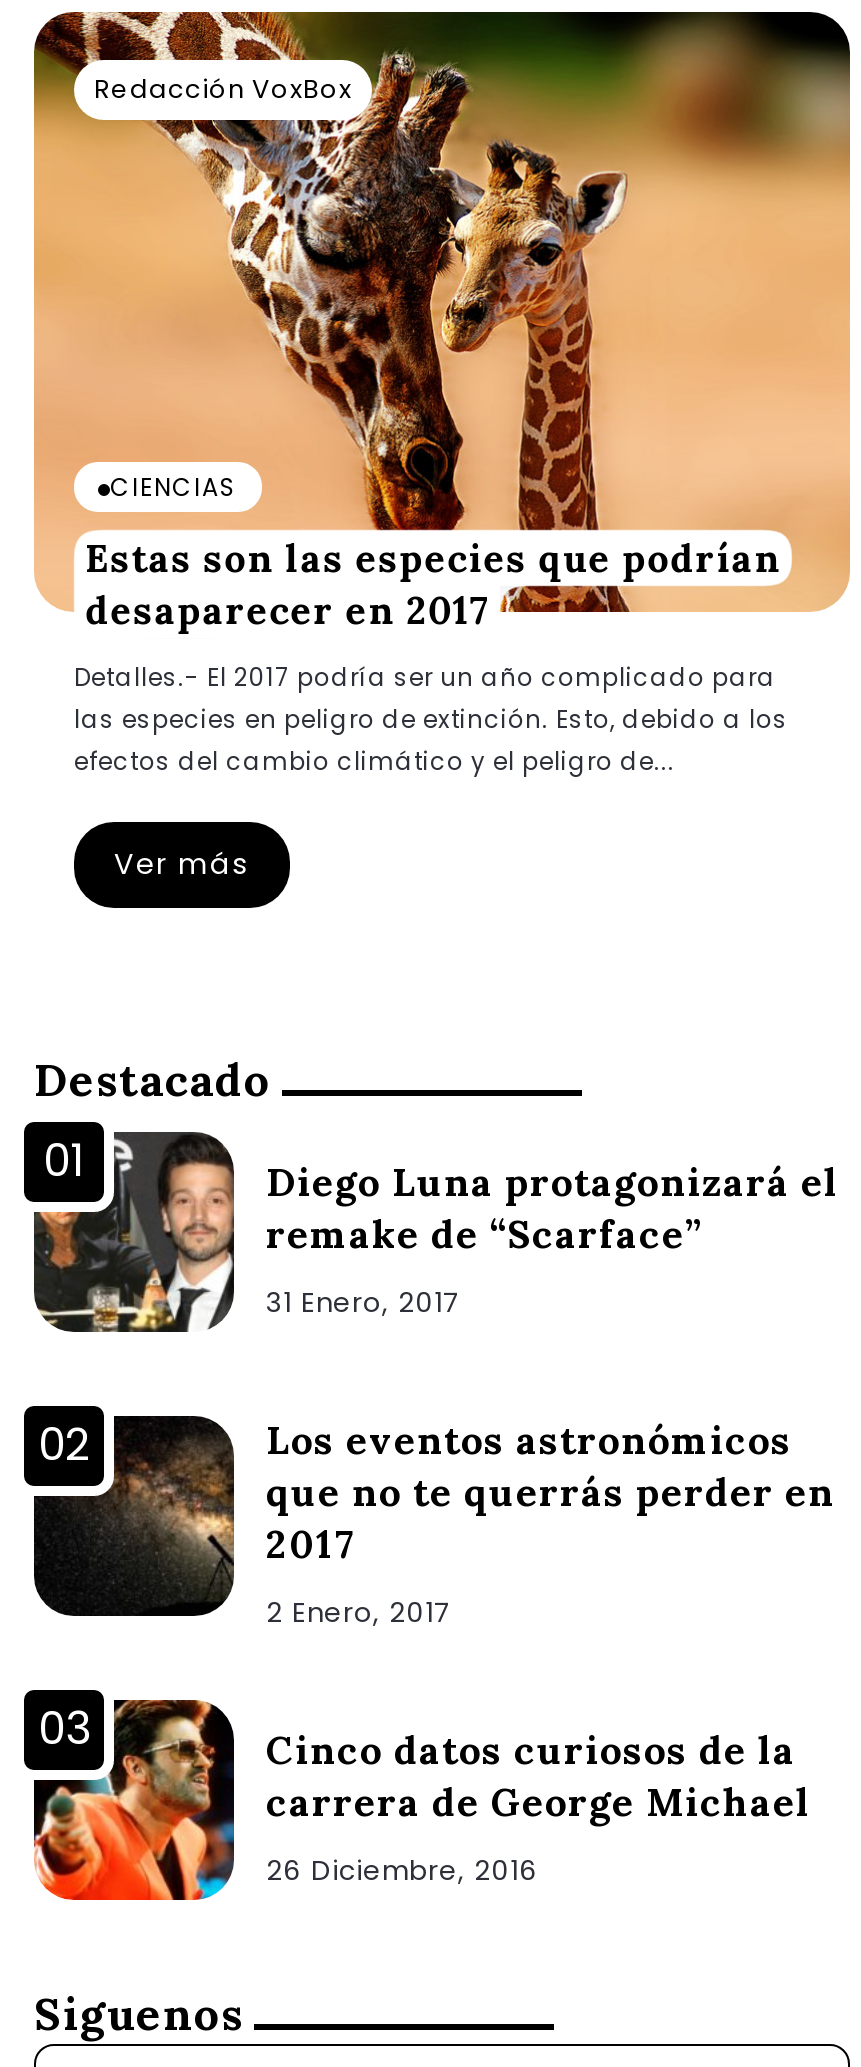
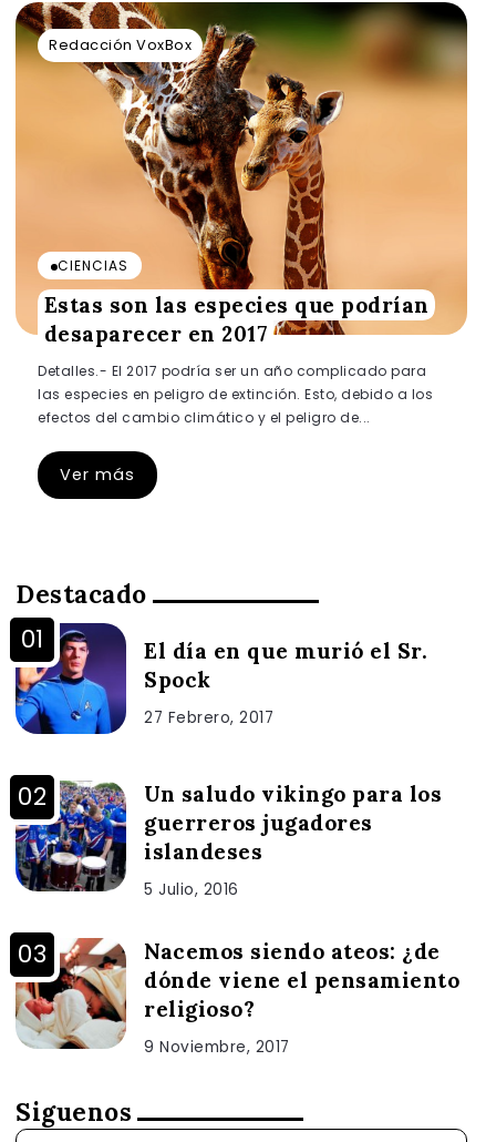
- [image]
- Diego Luna protagonizará el
- remake de “Scarface”
+ [image]
+ El día en que murió el Sr.
+ Spock

- 31 Enero, 2017
+ 27 Febrero, 2017

- [image]
- Los eventos astronómicos
- que no te querrás perder en
- 2017
+ [image]
+ Un saludo vikingo para los
+ guerreros jugadores
+ islandeses

- 2 Enero, 2017
+ 5 Julio, 2016

- [image]
- Cinco datos curiosos de la
- carrera de George Michael
+ [image]
+ Nacemos siendo ateos: ¿de
+ dónde viene el pensamiento
+ religioso?

- 26 Diciembre, 2016
+ 9 Noviembre, 2017
